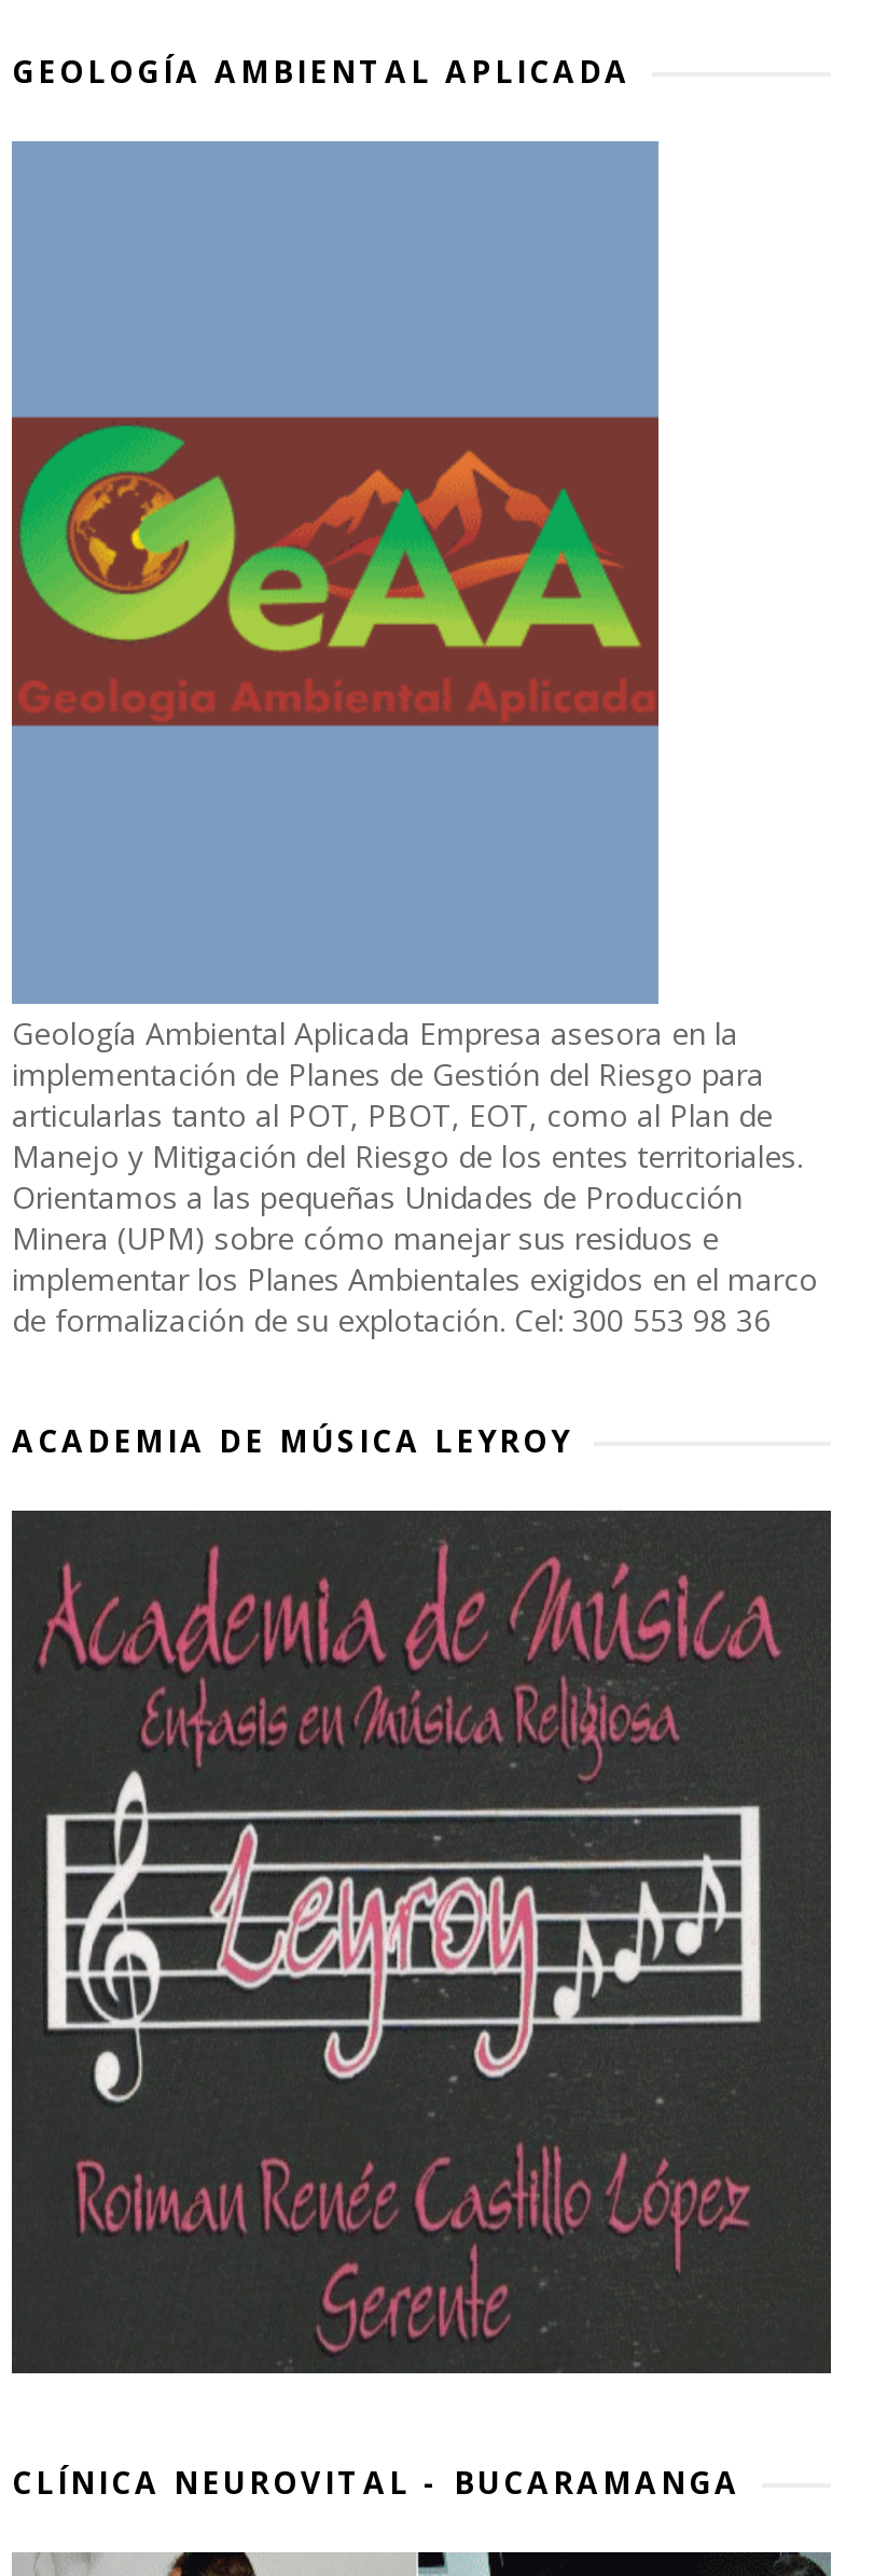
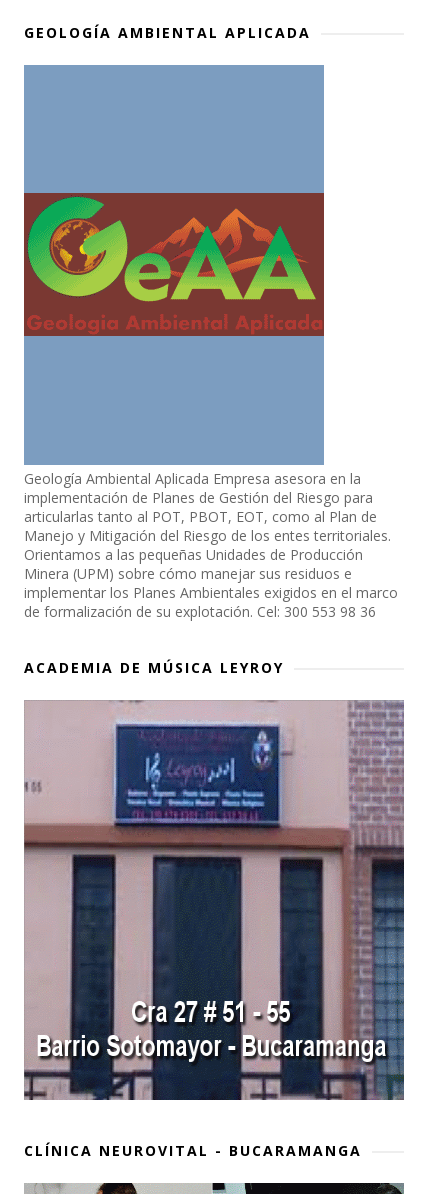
- [image]
+ [image]
